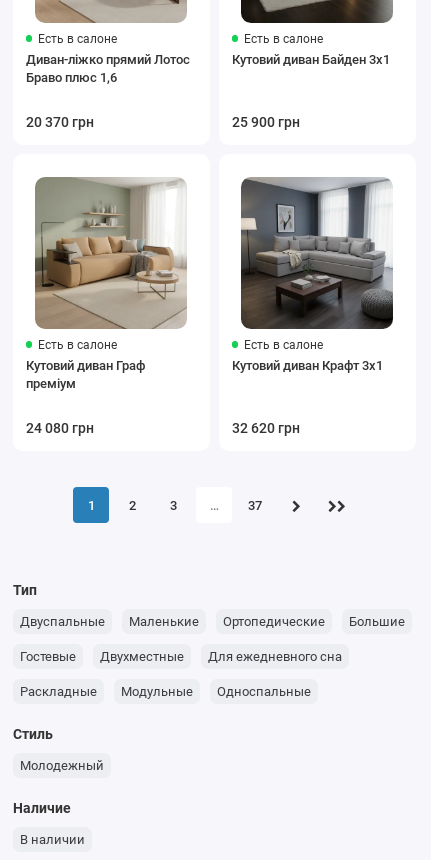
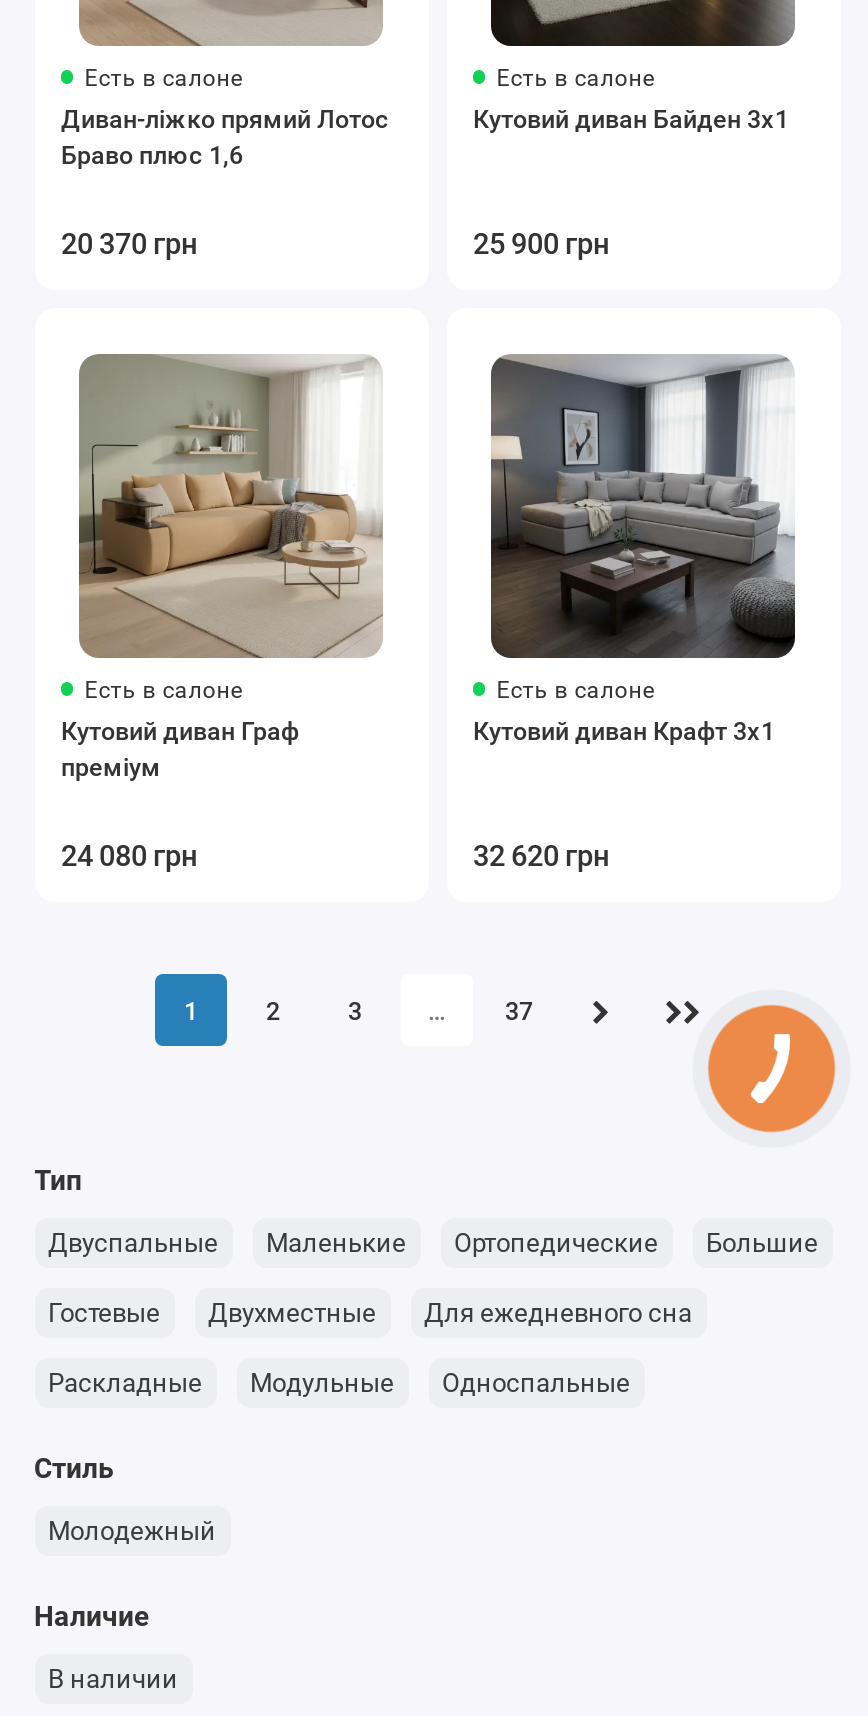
+ [image]
